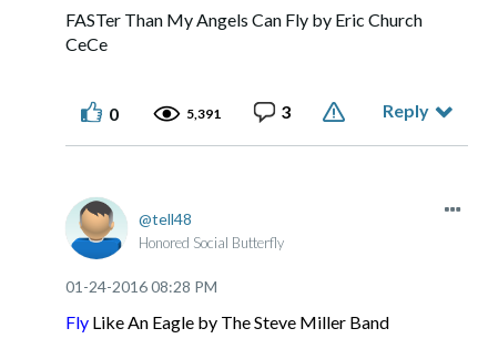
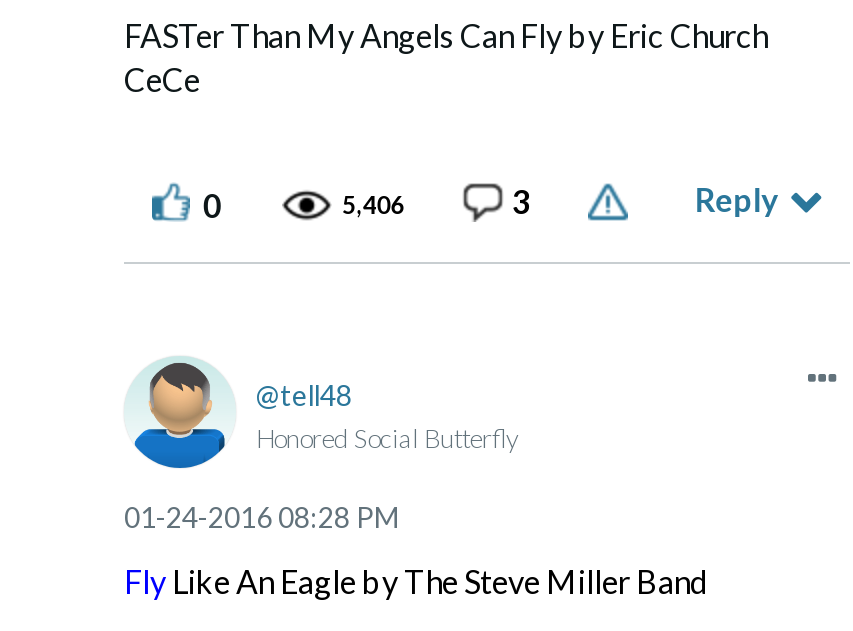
- 5,391
+ 5,406
